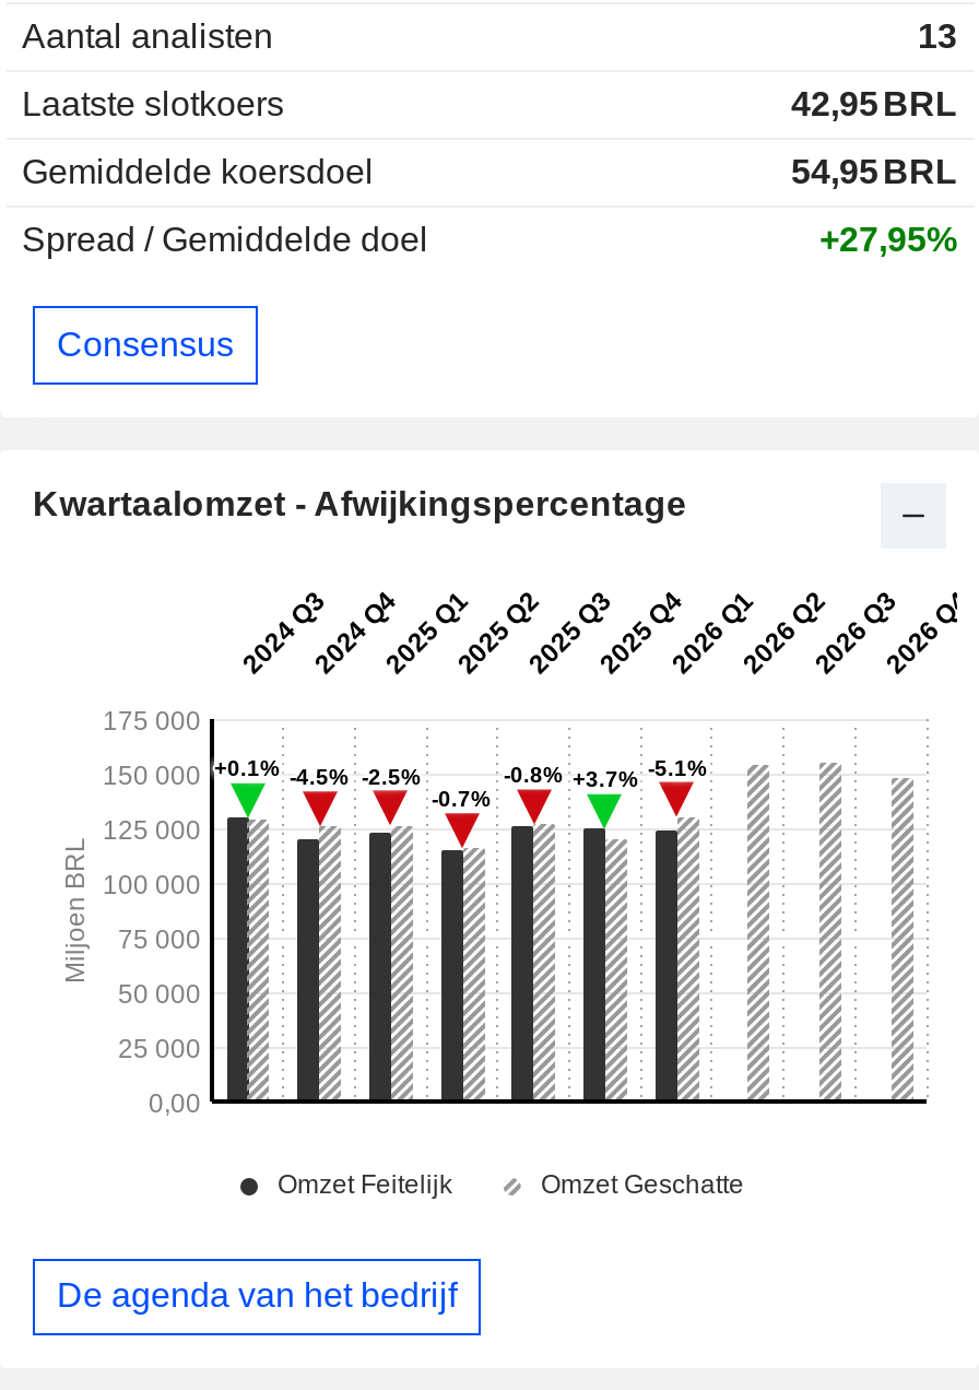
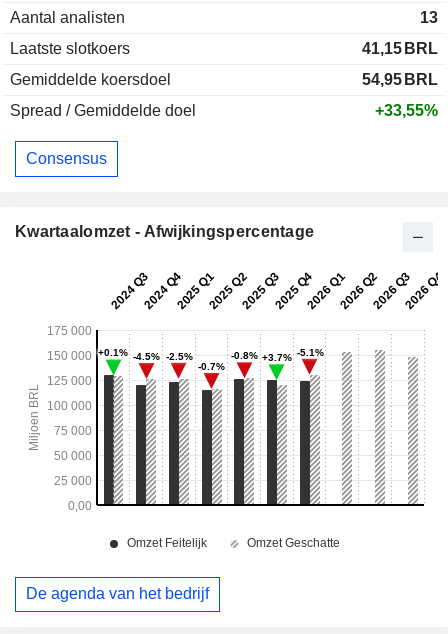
- 42,95 BRL
+ 41,15 BRL

- +27,95%
+ +33,55%
